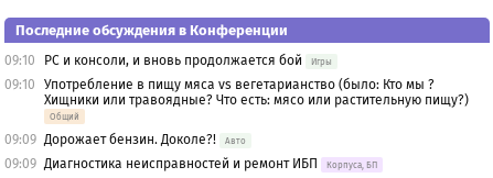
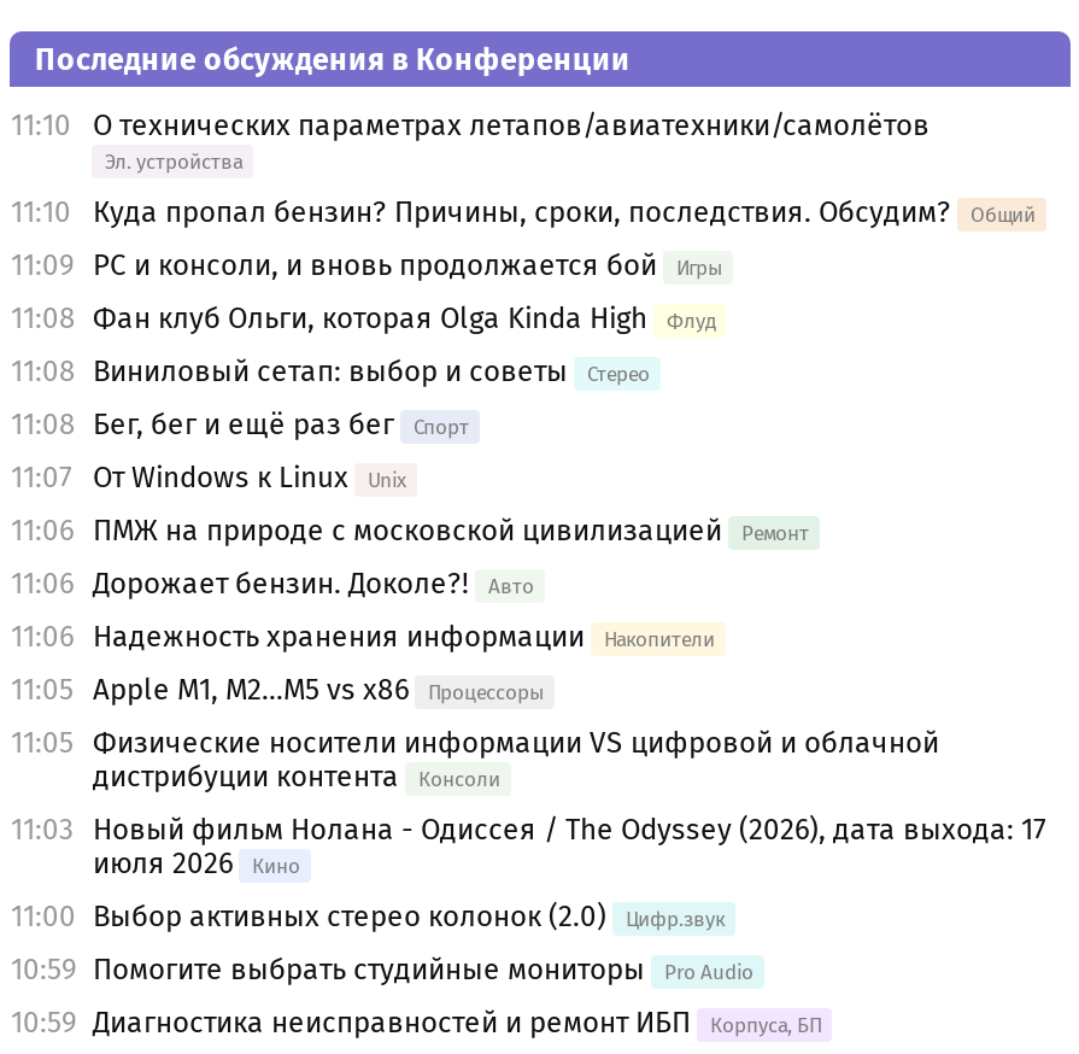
- 09:10 PC и консоли, и вновь продолжается бой
+ 11:10
+ О технических параметрах летапов/авиатехники/самолётов
+ Эл. устройства
+ 11:10
+ Куда пропал бензин? Причины, сроки, последствия. Обсудим?
+ Общий
+ 11:09 PC и консоли, и вновь продолжается бой

- 09:10 Употребление в пищу мяса vs вегетарианство (было: Кто мы ?
- Хищники или травоядные? Что есть: мясо или растительную пищу?)
- Общий
- 09:09 Дорожает бензин. Доколе?!
+ 11:08 Фан клуб Ольги, которая Olga Kinda High
+ Флуд
+ 11:08 Виниловый сетап: выбор и советы
+ Стерео
+ 11:08 Бег, бег и ещё раз бег
+ Спорт
+ 11:07
+ От Windows к Linux
+ Unix
+ 11:06 ПМЖ на природе с московской цивилизацией
+ Ремонт
+ 11:06 Дорожает бензин. Доколе?!

- 09:09 Диагностика неисправностей и ремонт ИБП
+ 11:06 Надежность хранения информации
+ Накопители
+ 11:05 Apple M1, M2...M5 vs x86
+ Процессоры
+ 11:05 Физические носители информации VS цифровой и облачной
+ дистрибуции контента
+ Консоли
+ 11:03 Новый фильм Нолана - Одиссея / The Odyssey (2026), дата выхода: 17
+ июля 2026
+ Кино
+ 11:00 Выбор активных стерео колонок (2.0)
+ Цифр.звук
+ 10:59 Помогите выбрать студийные мониторы
+ Pro Audio
+ 10:59 Диагностика неисправностей и ремонт ИБП
